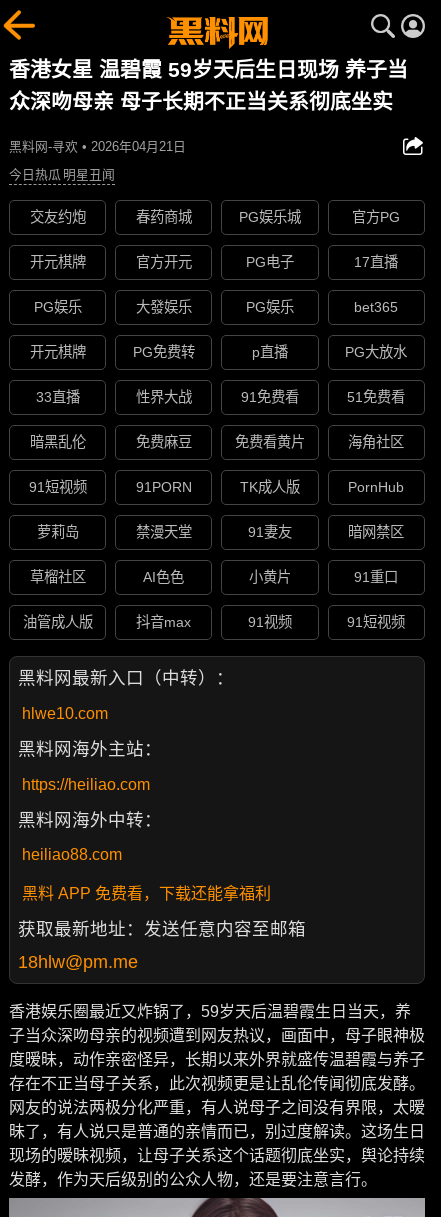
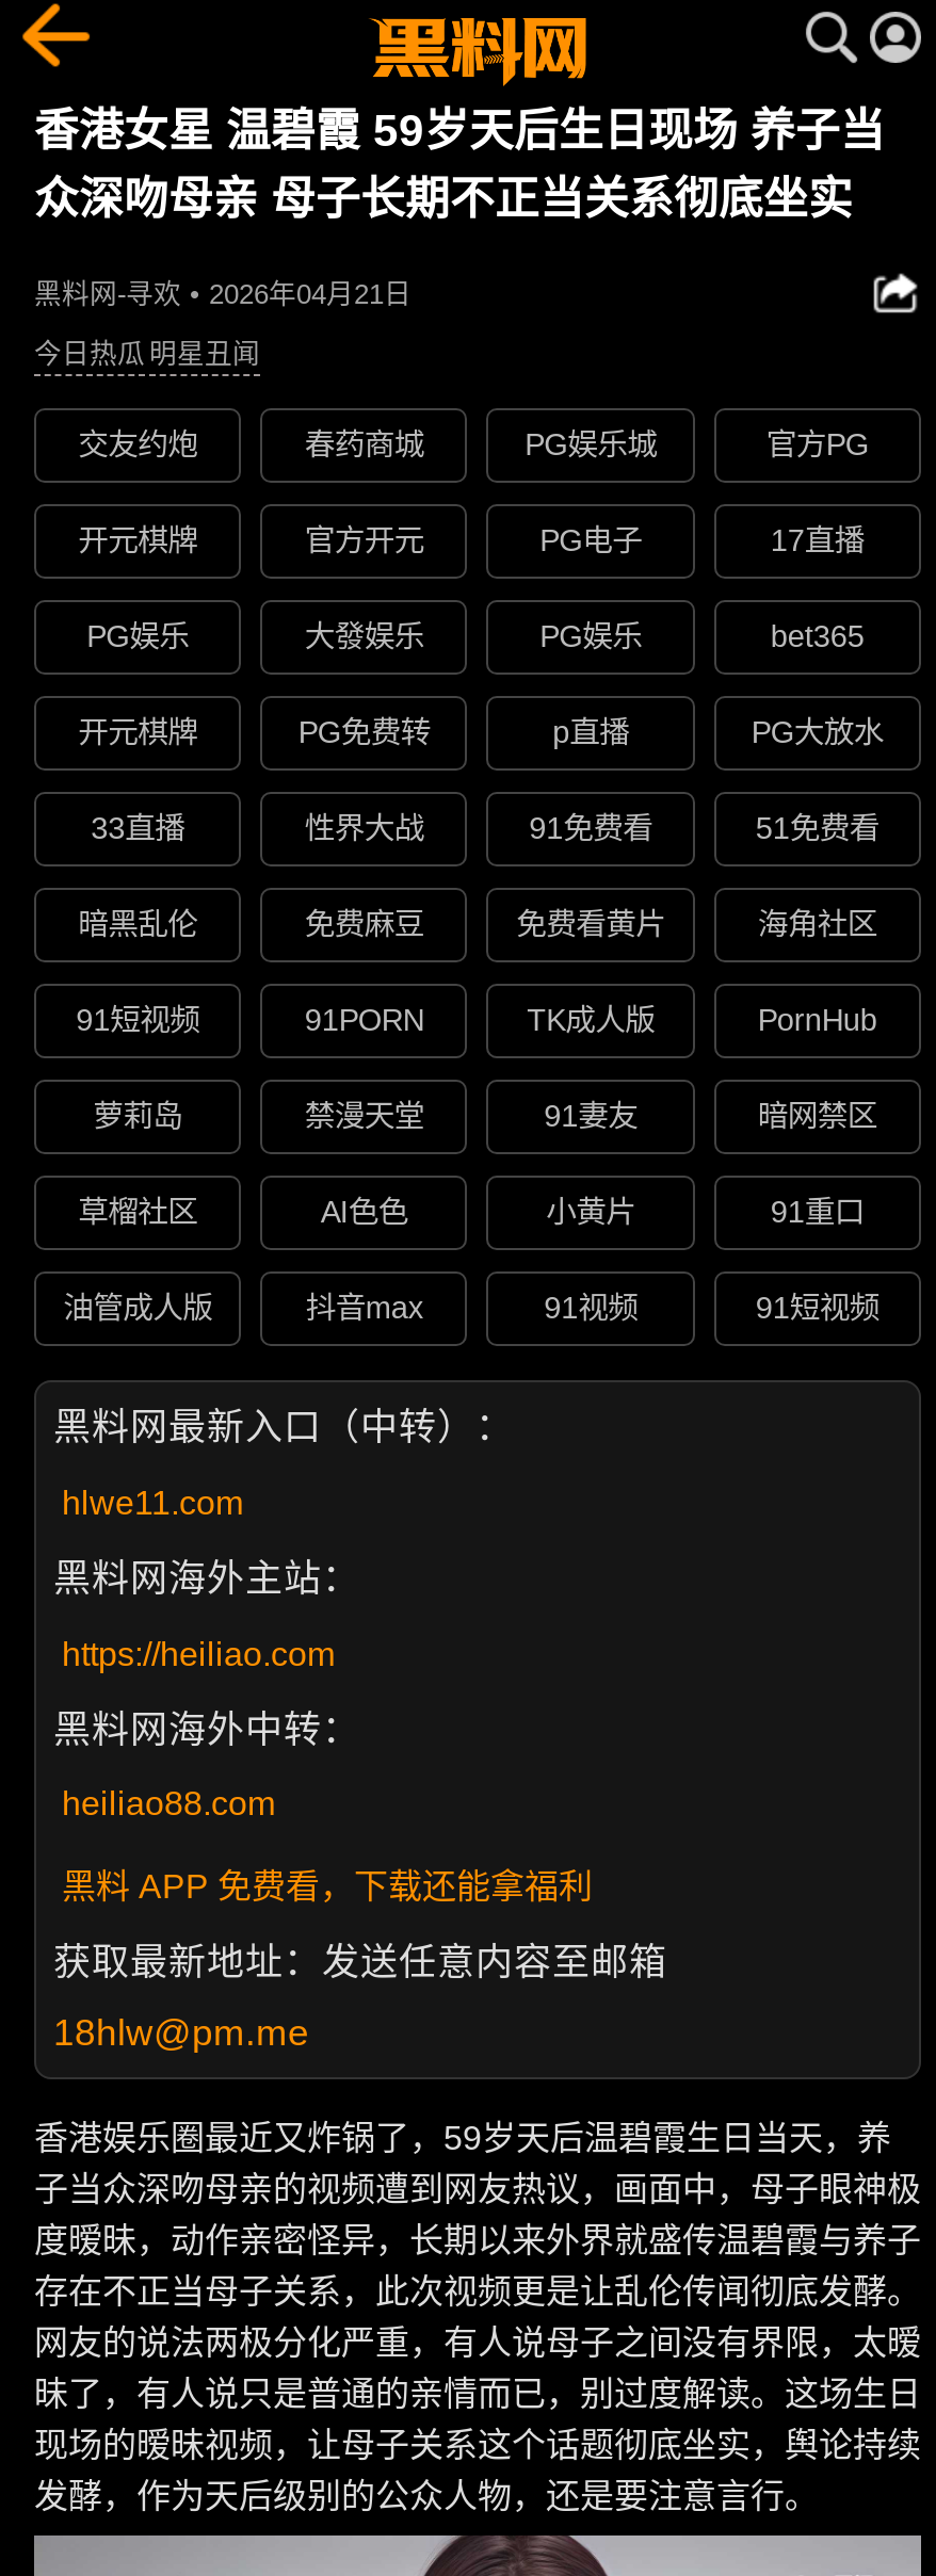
- hlwe10.com
+ hlwe11.com
